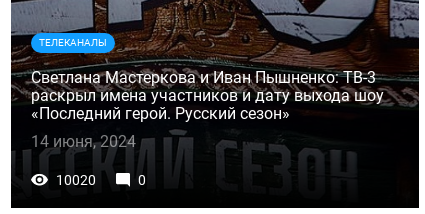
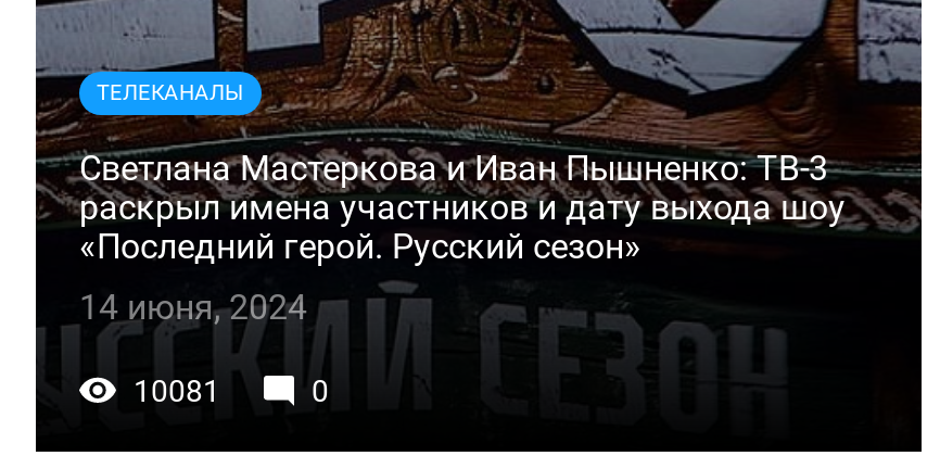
- 10020
+ 10081
